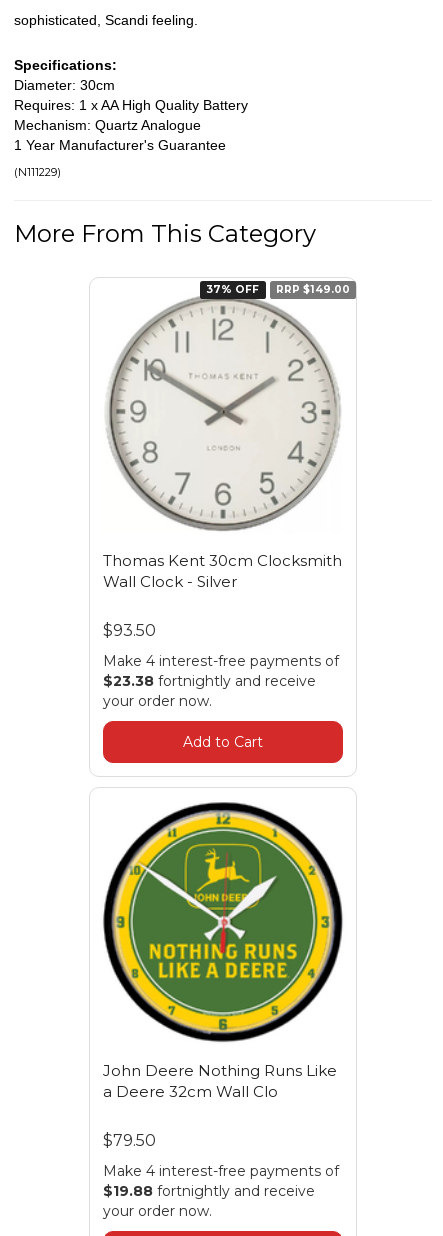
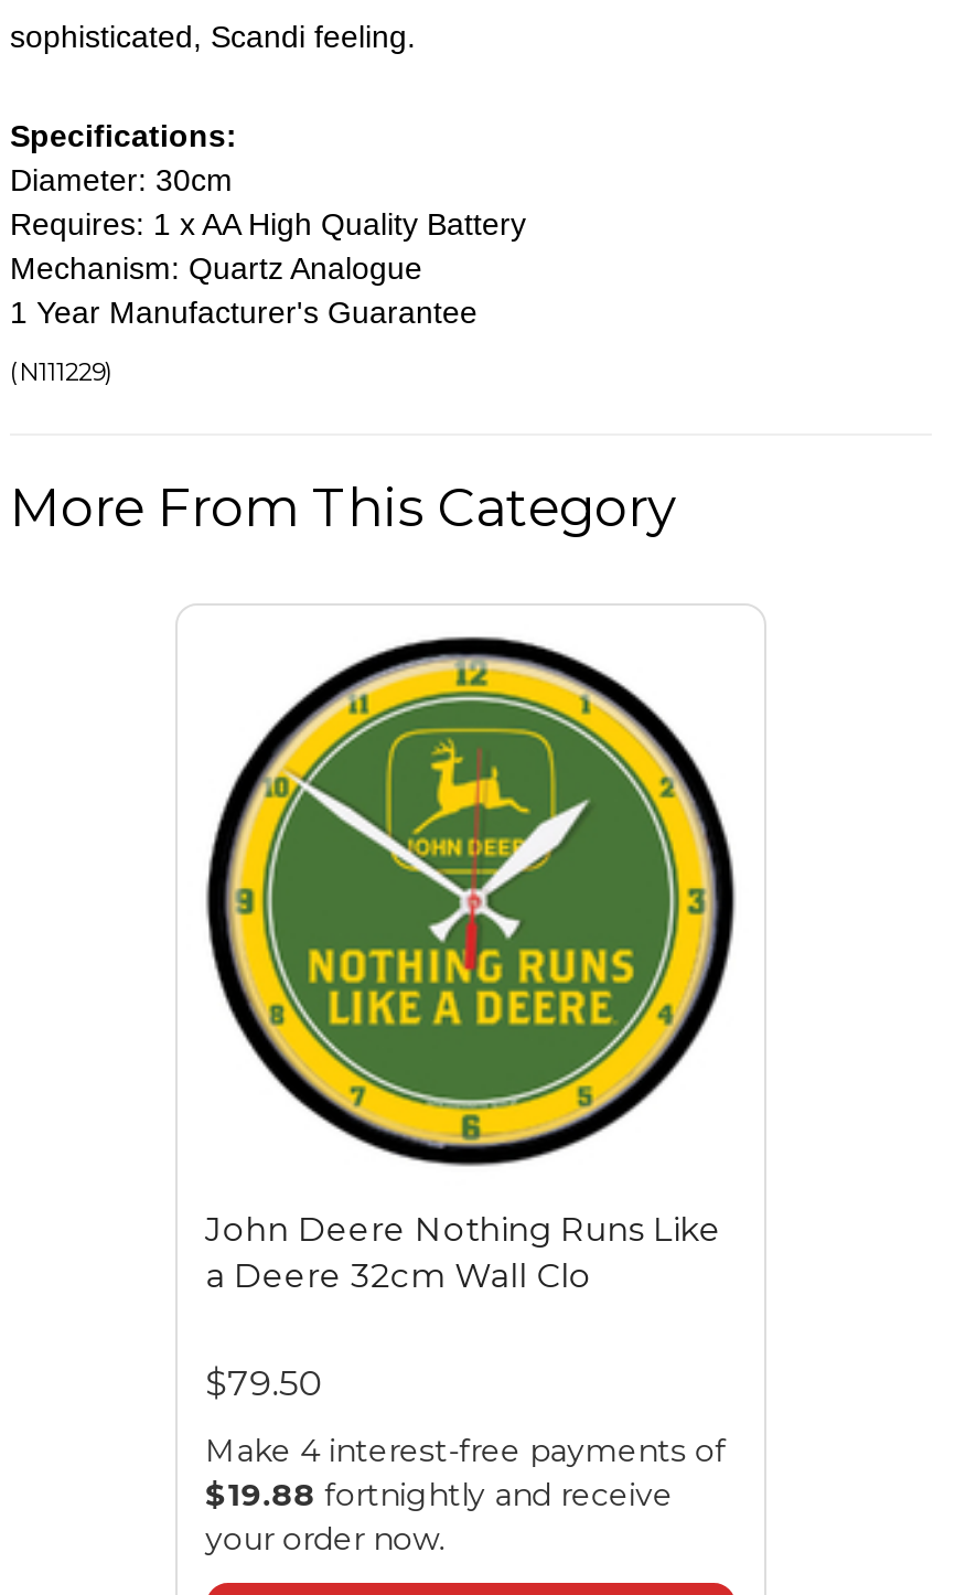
- 37% OFF
- RRP $149.00

- [image]
- Thomas Kent 30cm Clocksmith
- Wall Clock - Silver
- $93.50
- Make 4 interest-free payments of
- $23.38 fortnightly and receive
- your order now.
- Add to Cart
